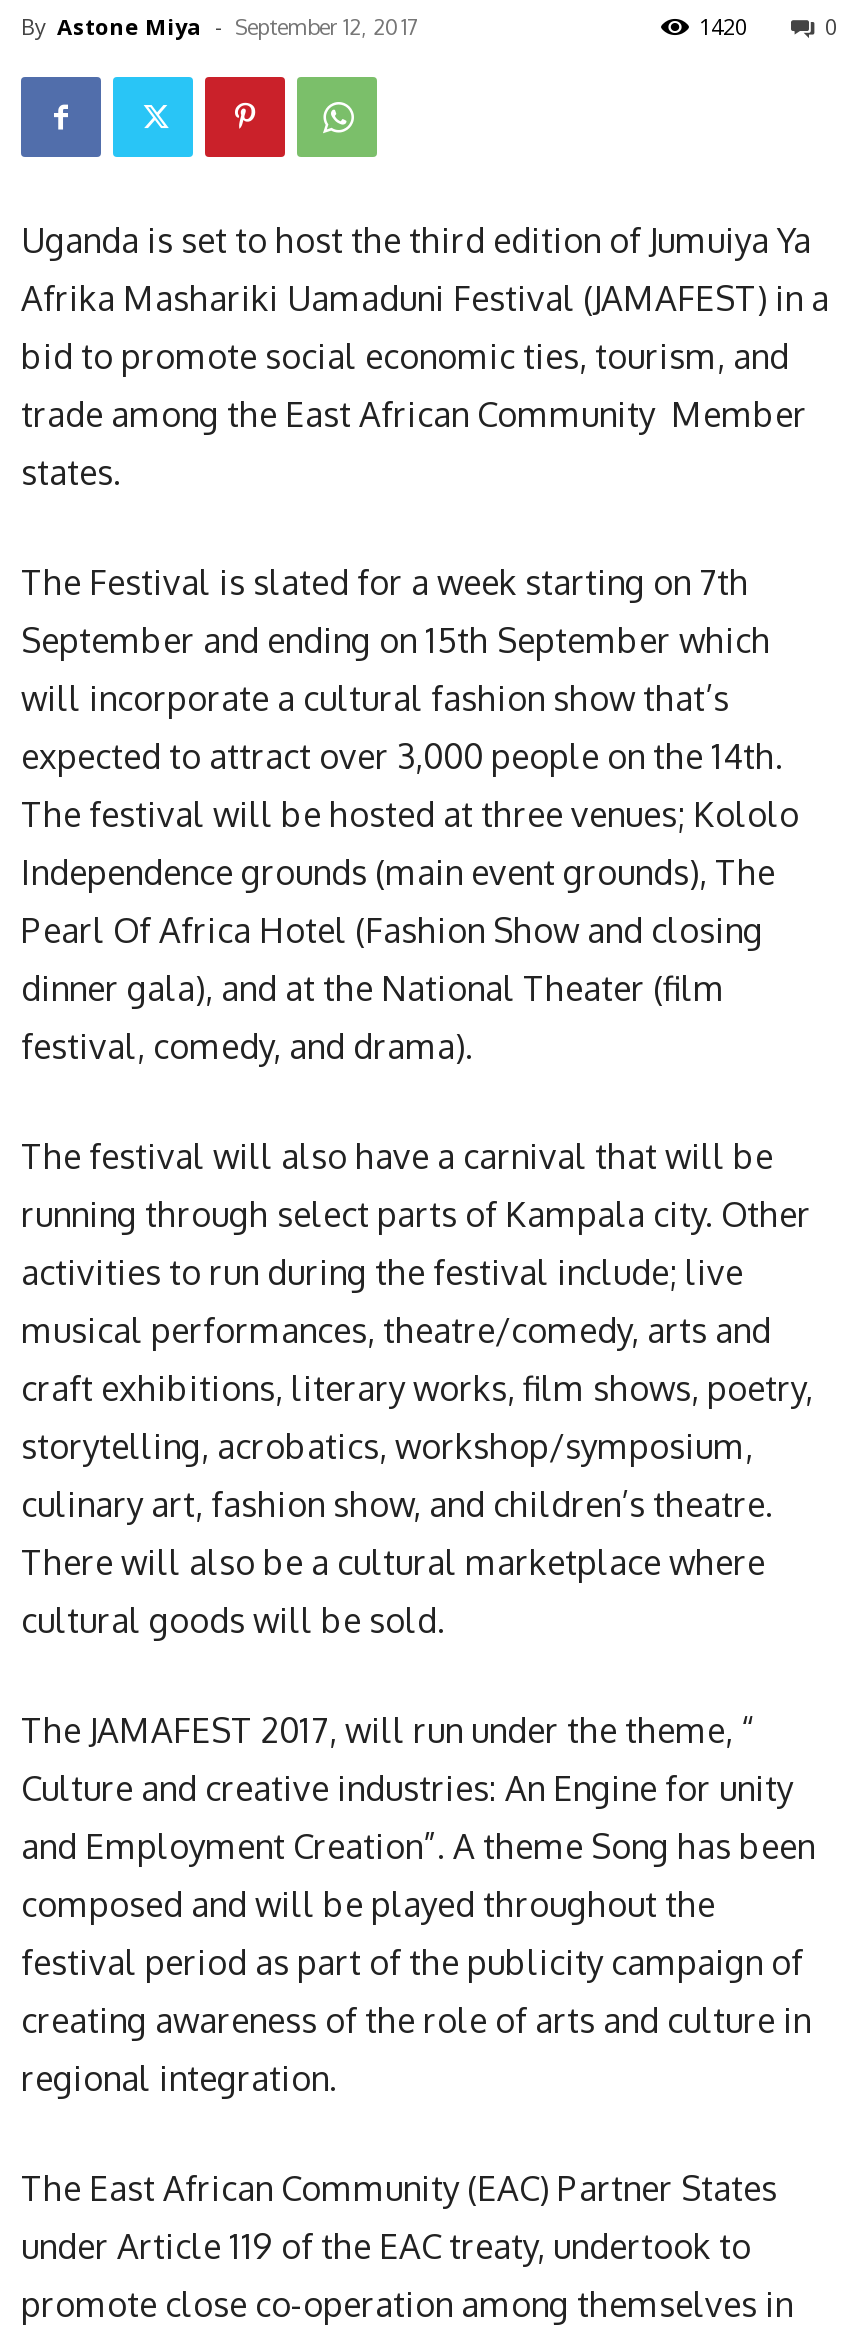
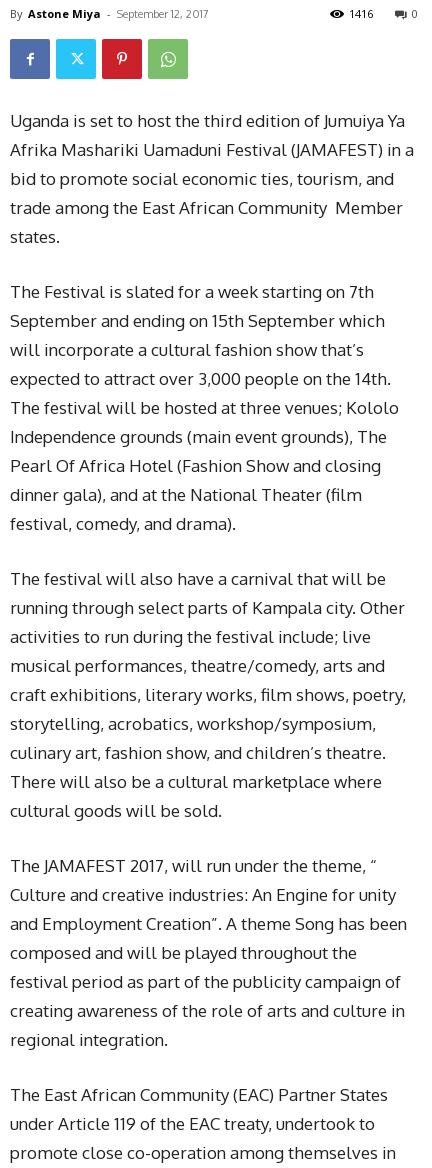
- 1420
+ 1416
